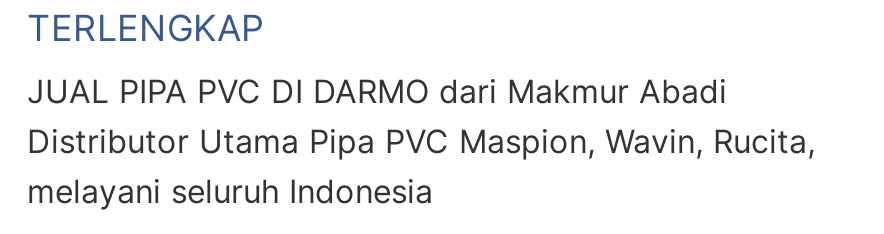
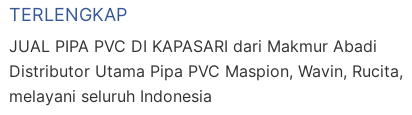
- JUAL PIPA PVC DI DARMO dari Makmur Abadi
+ JUAL PIPA PVC DI KAPASARI dari Makmur Abadi
